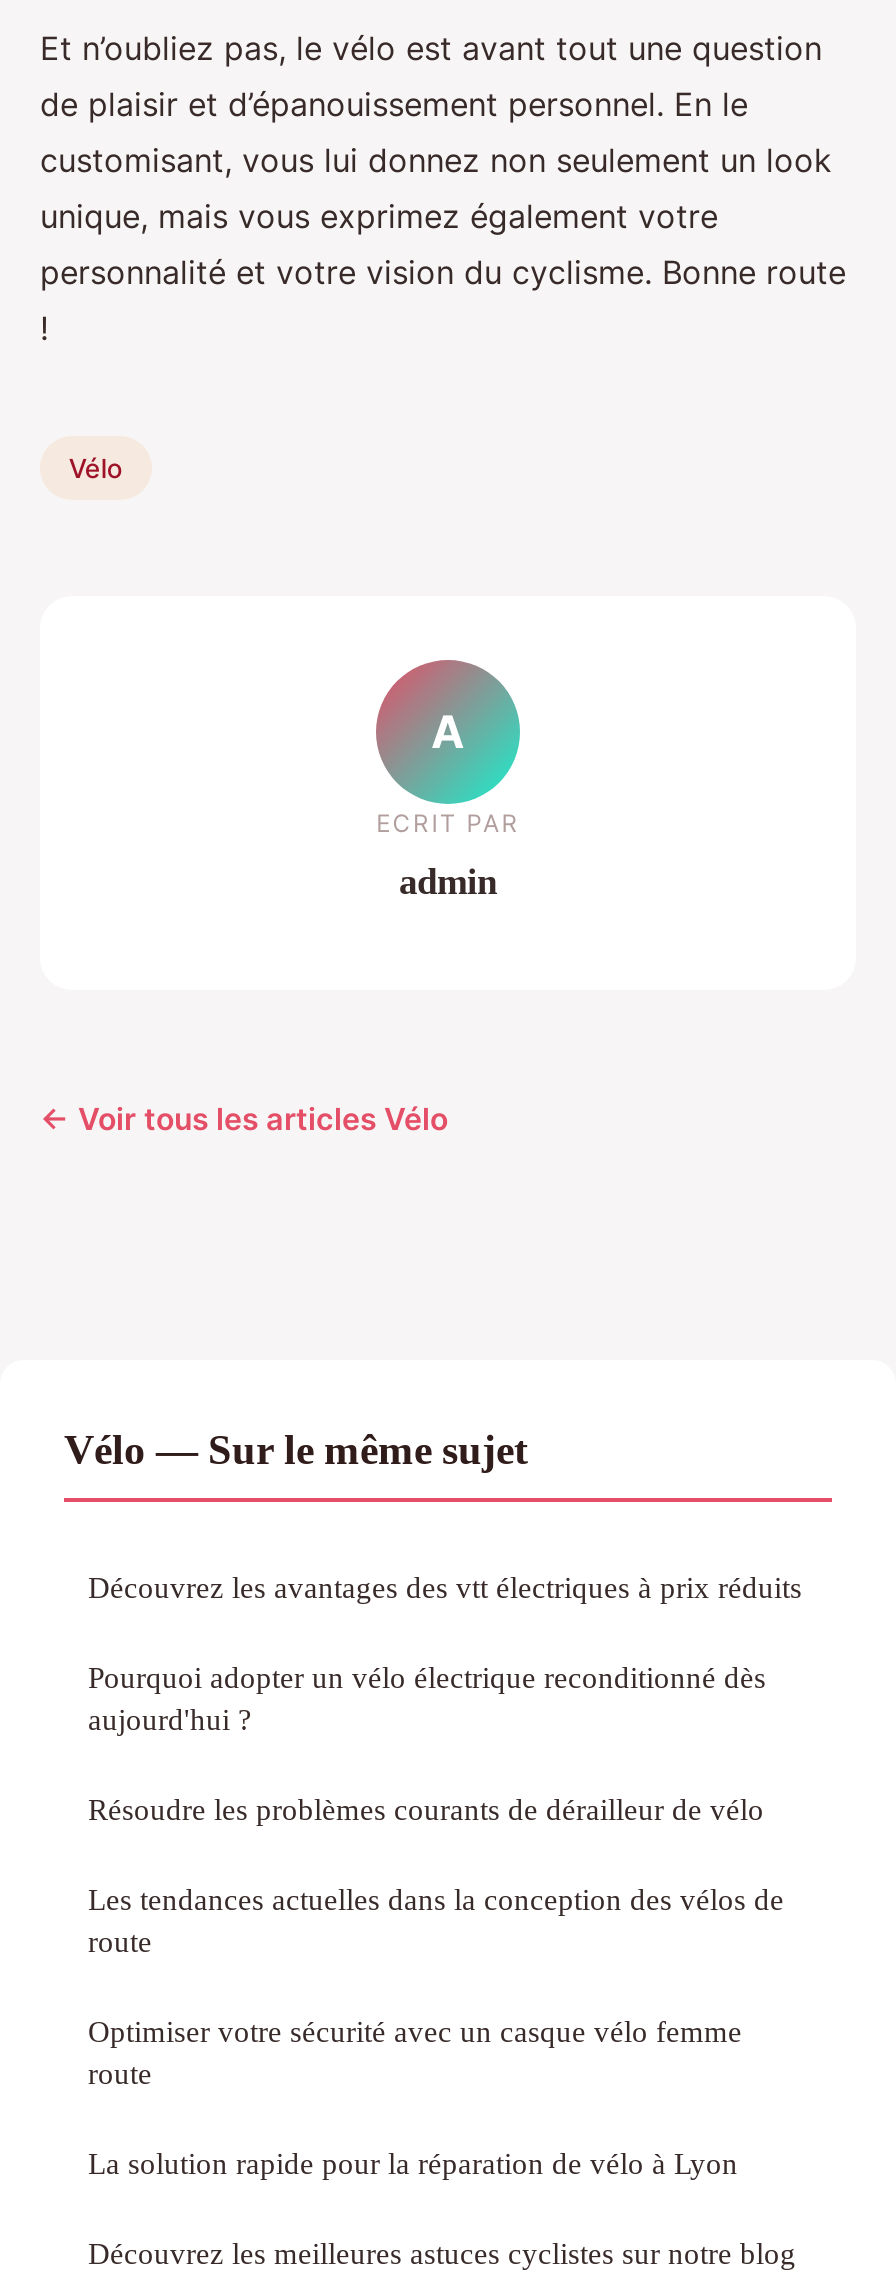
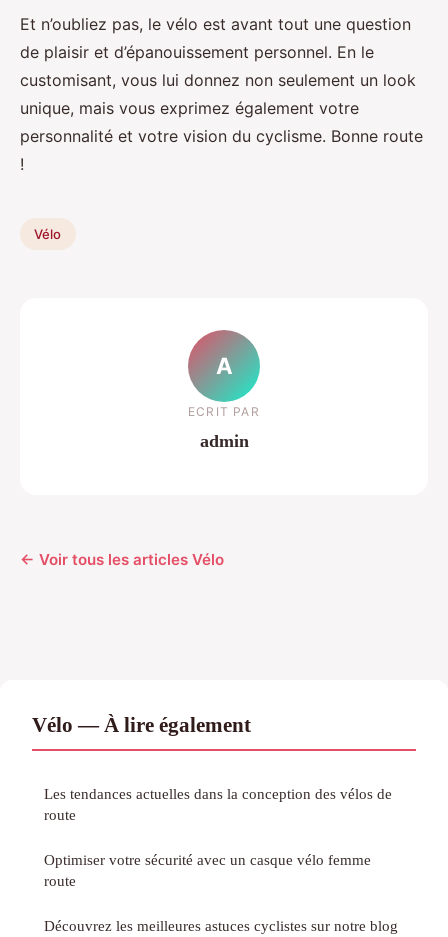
- Vélo — Sur le même sujet
- Découvrez les avantages des vtt électriques à prix réduits
- Pourquoi adopter un vélo électrique reconditionné dès
- aujourd'hui ?
- Résoudre les problèmes courants de dérailleur de vélo
+ Vélo — À lire également

- La solution rapide pour la réparation de vélo à Lyon
